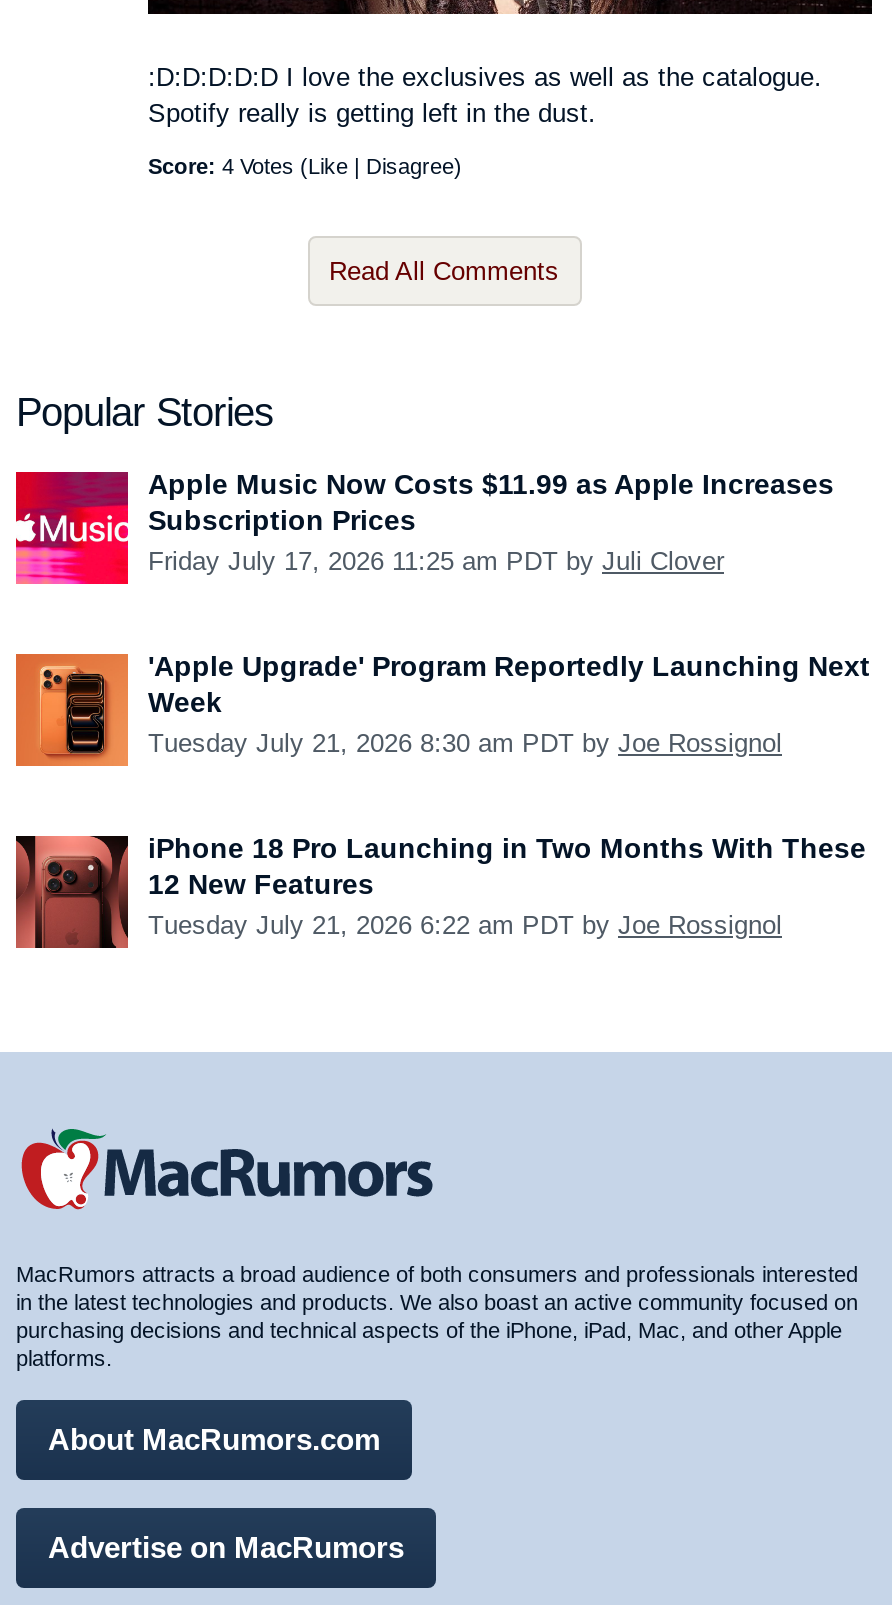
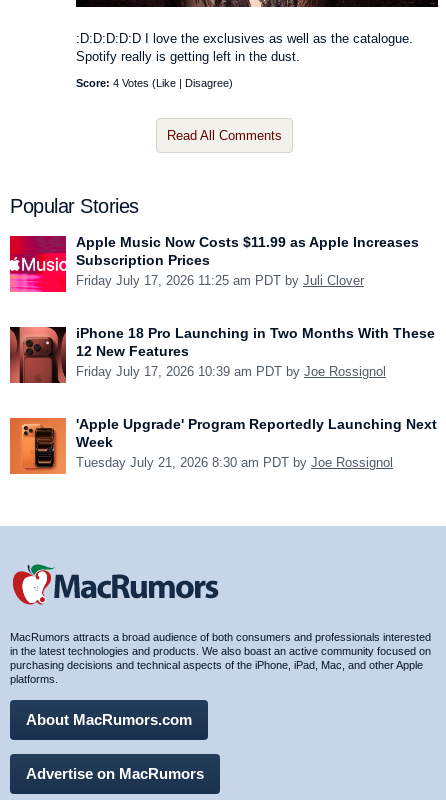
+ Friday July 17, 2026 10:39 am PDT by Joe Rossignol

moved down: [image] | 'Apple Upgrade' Program Reportedly Launching Next | Week | Tuesday July 21, 2026 8:30 am PDT by Joe Rossignol

moved up: [image] | iPhone 18 Pro Launching in Two Months With These | 12 New Features

- Tuesday July 21, 2026 6:22 am PDT by Joe Rossignol
